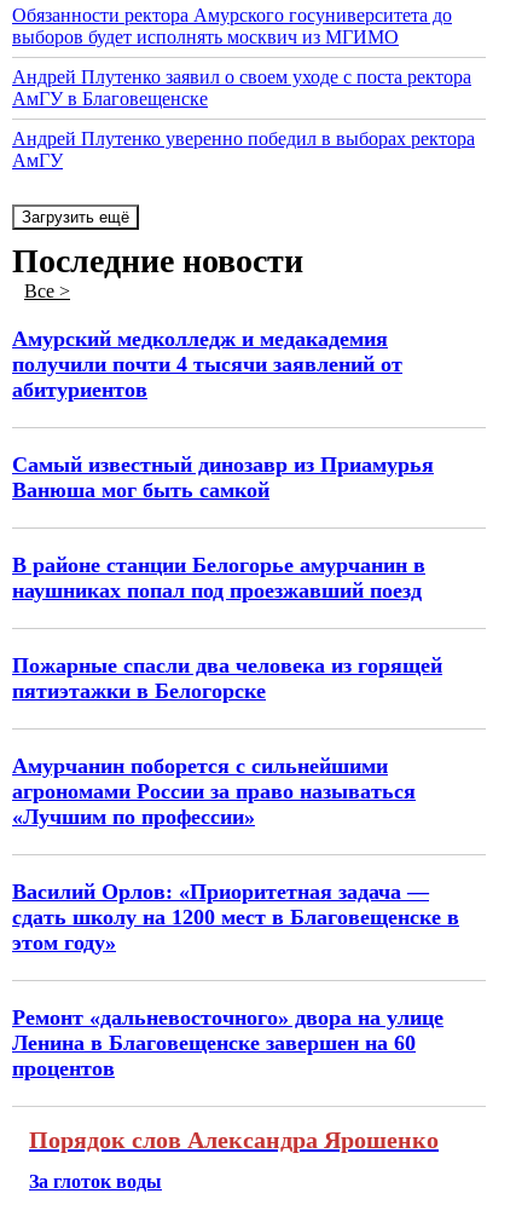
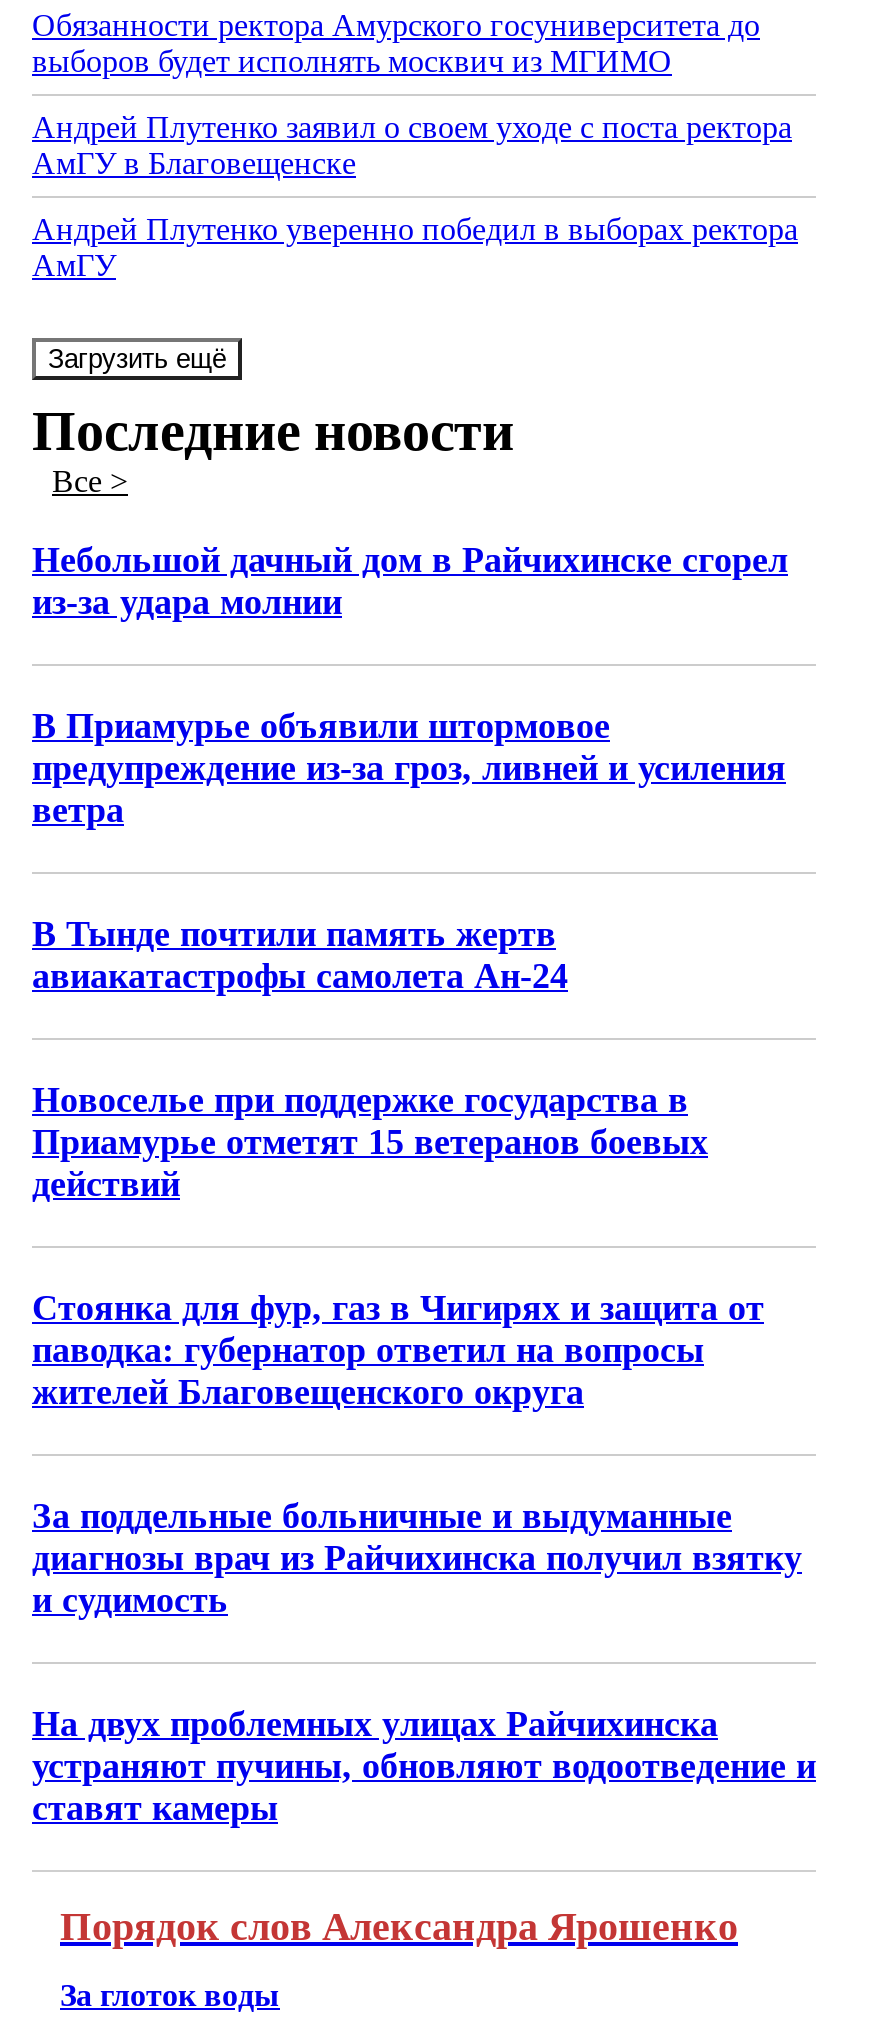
- Амурский медколледж и медакадемия
- получили почти 4 тысячи заявлений от
- абитуриентов
+ Небольшой дачный дом в Райчихинске сгорел
+ из-за удара молнии

- Самый известный динозавр из Приамурья
- Ванюша мог быть самкой
+ В Приамурье объявили штормовое
+ предупреждение из-за гроз, ливней и усиления
+ ветра

- В районе станции Белогорье амурчанин в
- наушниках попал под проезжавший поезд
+ В Тынде почтили память жертв
+ авиакатастрофы самолета Ан-24

- Пожарные спасли два человека из горящей
- пятиэтажки в Белогорске
+ Новоселье при поддержке государства в
+ Приамурье отметят 15 ветеранов боевых
+ действий

- Амурчанин поборется с сильнейшими
- агрономами России за право называться
- «Лучшим по профессии»
+ Стоянка для фур, газ в Чигирях и защита от
+ паводка: губернатор ответил на вопросы
+ жителей Благовещенского округа

- Василий Орлов: «Приоритетная задача —
- сдать школу на 1200 мест в Благовещенске в
- этом году»
+ За поддельные больничные и выдуманные
+ диагнозы врач из Райчихинска получил взятку
+ и судимость

- Ремонт «дальневосточного» двора на улице
- Ленина в Благовещенске завершен на 60
- процентов
+ На двух проблемных улицах Райчихинска
+ устраняют пучины, обновляют водоотведение и
+ ставят камеры
